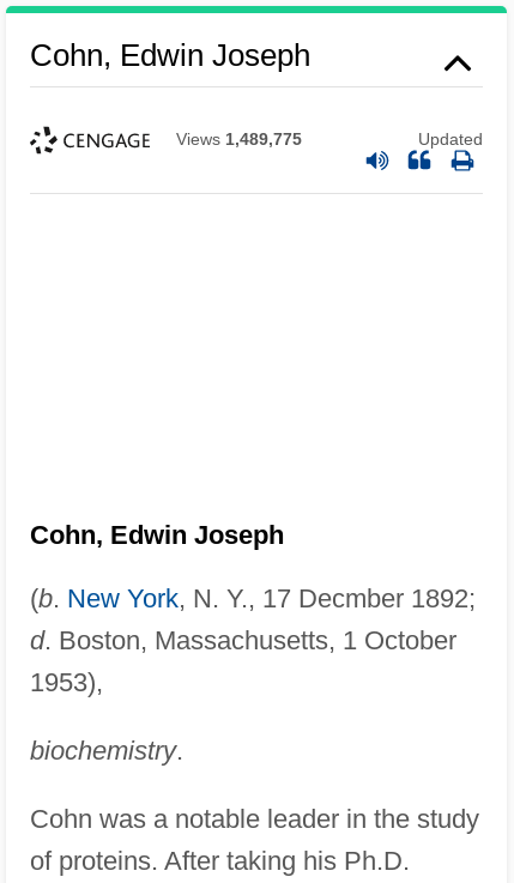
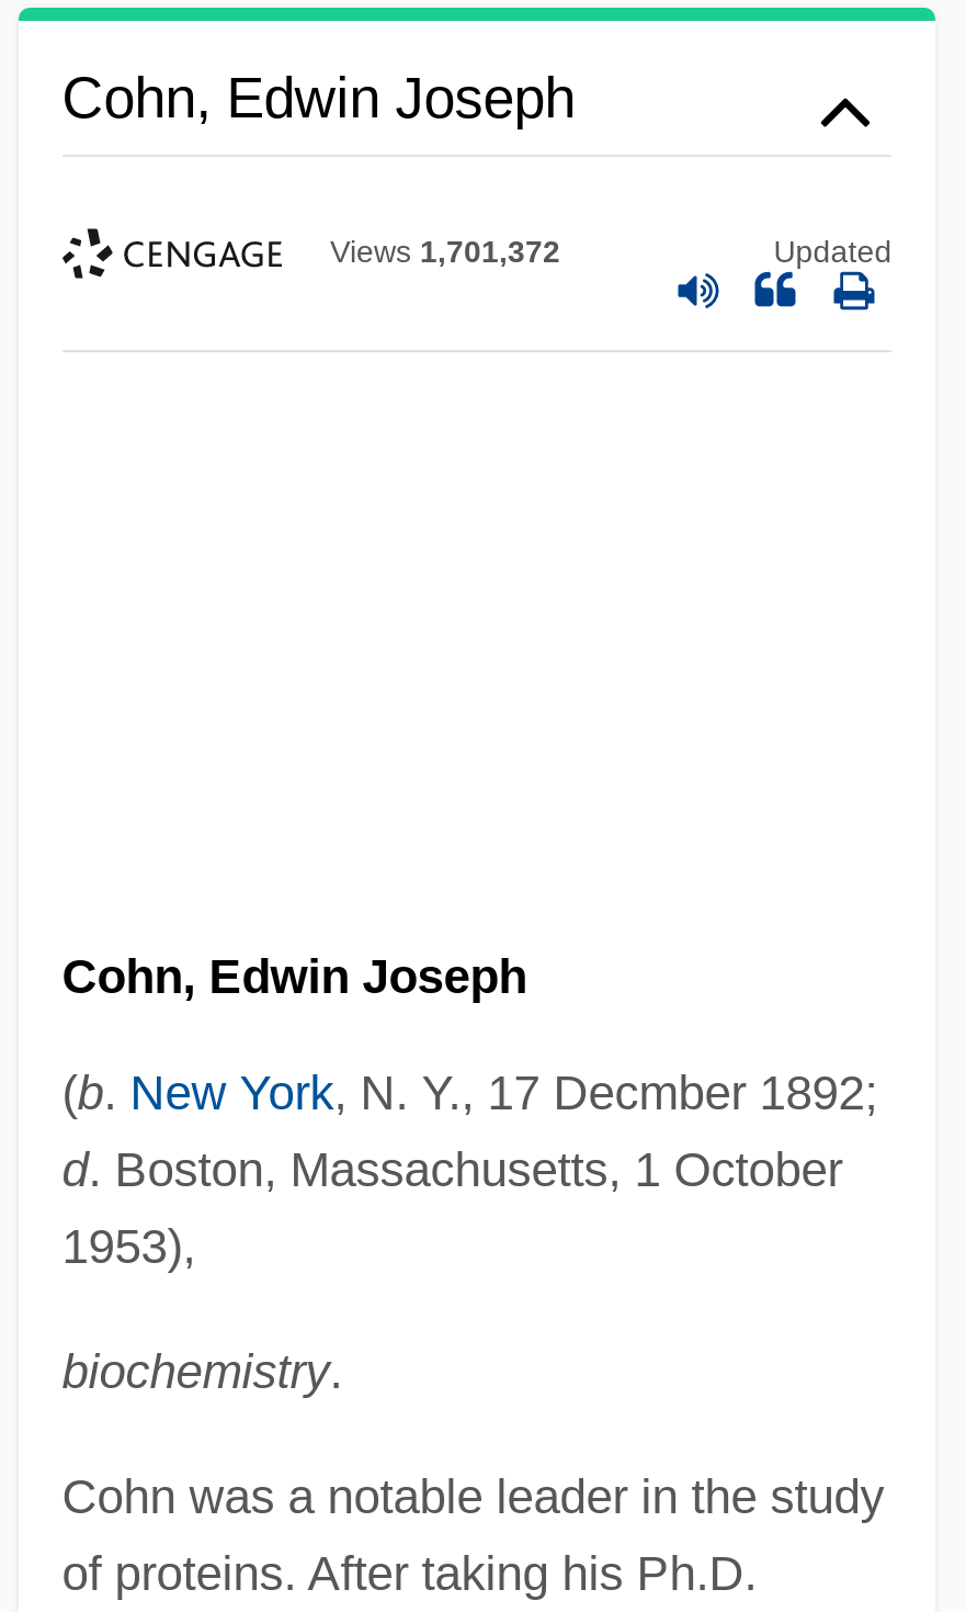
- Views 1,489,775
+ Views 1,701,372
